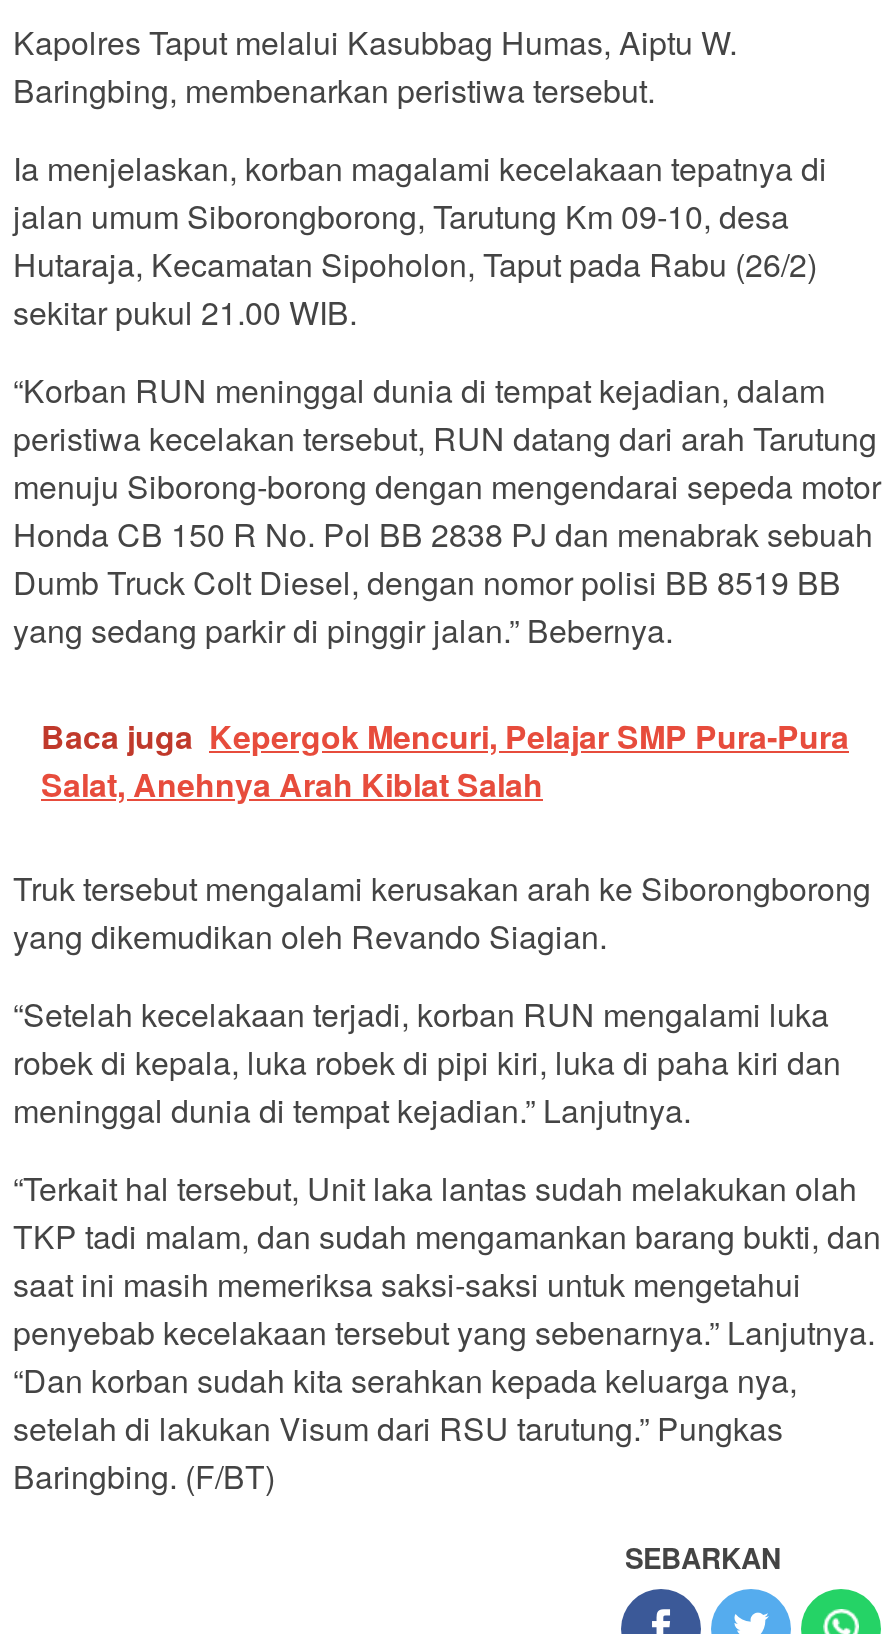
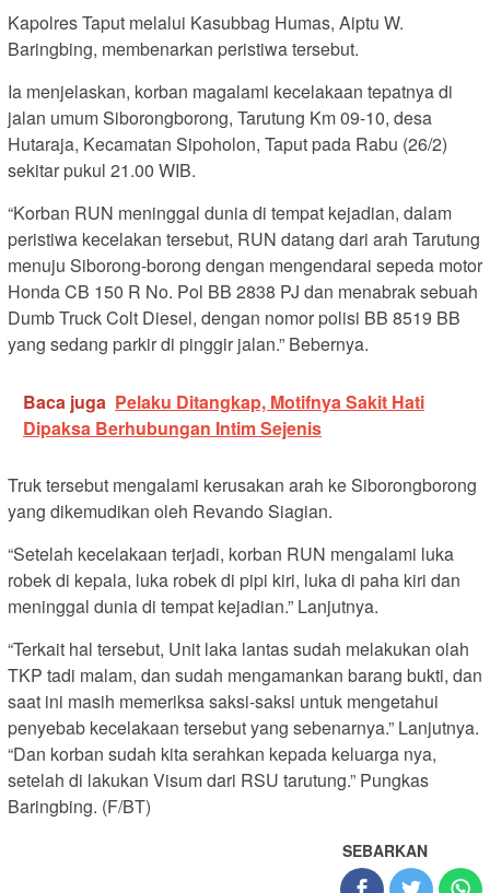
- Baca juga Kepergok Mencuri, Pelajar SMP Pura-Pura
- Salat, Anehnya Arah Kiblat Salah
+ Baca juga Pelaku Ditangkap, Motifnya Sakit Hati
+ Dipaksa Berhubungan Intim Sejenis
